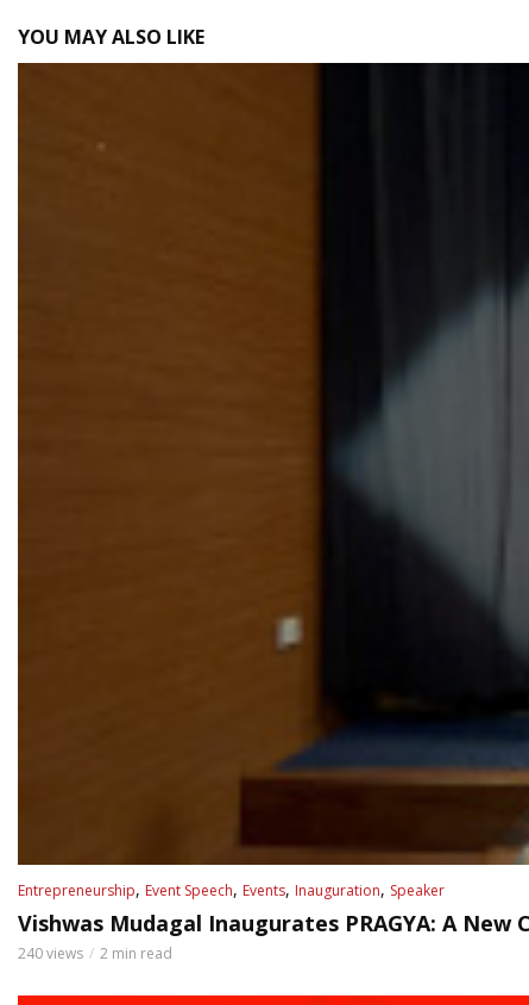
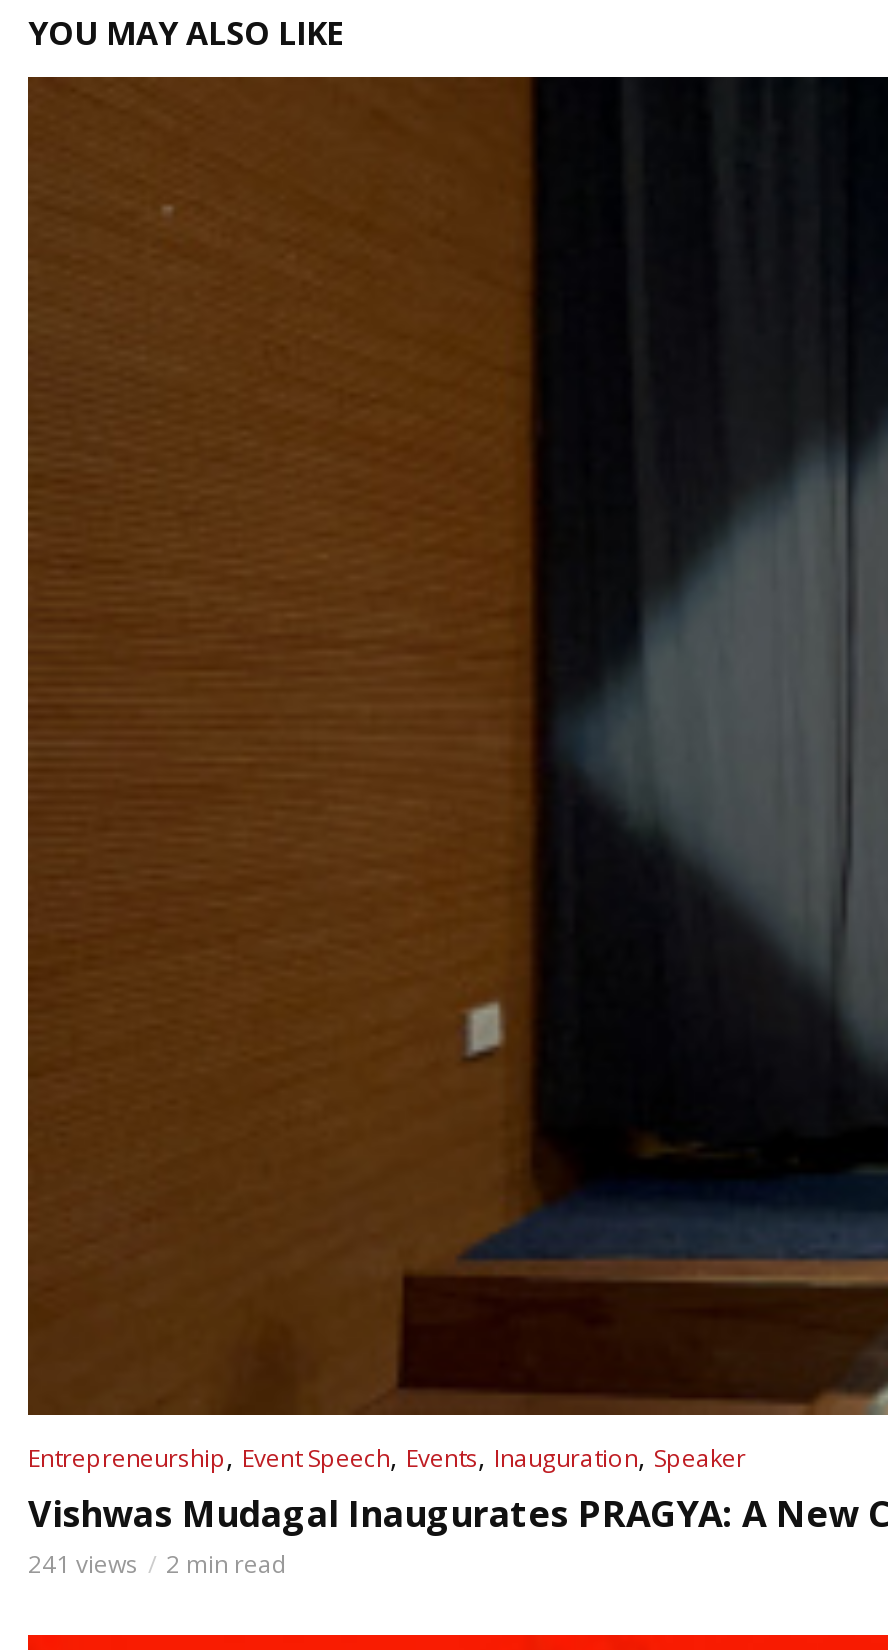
- 240 views 2 min read
+ 241 views 2 min read
